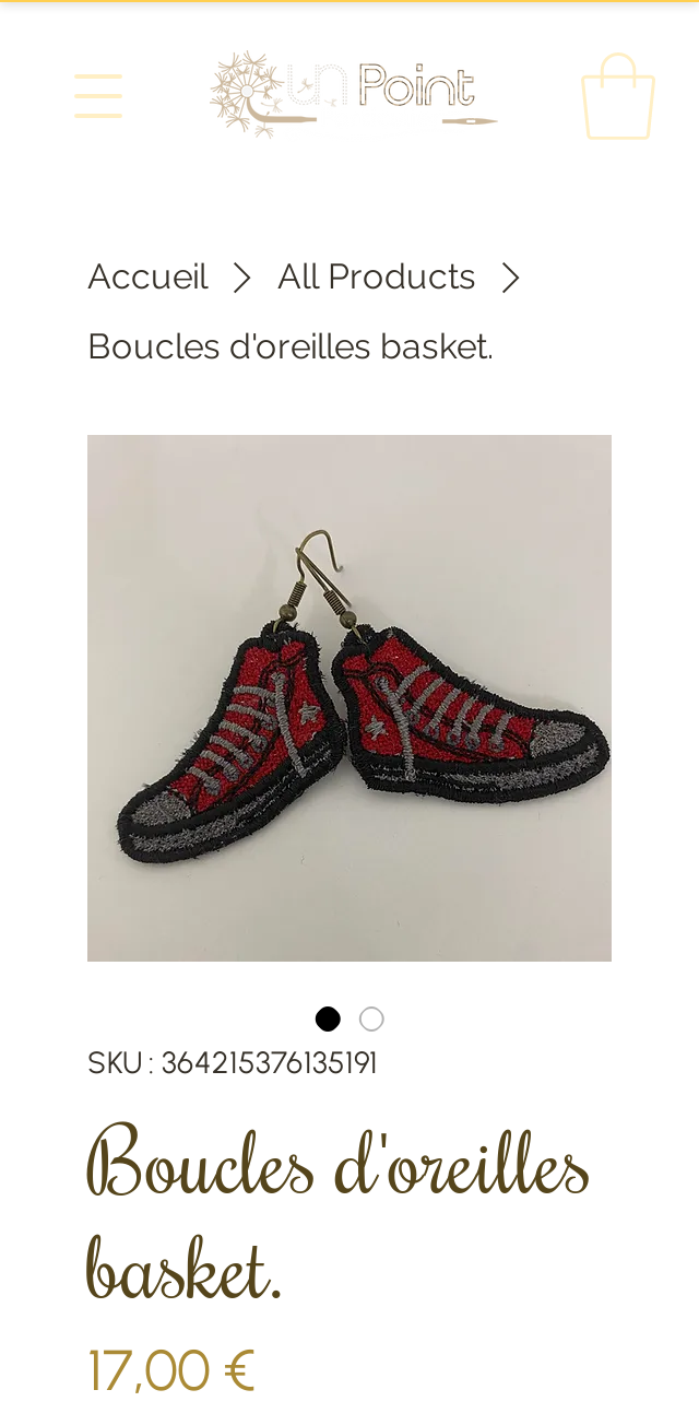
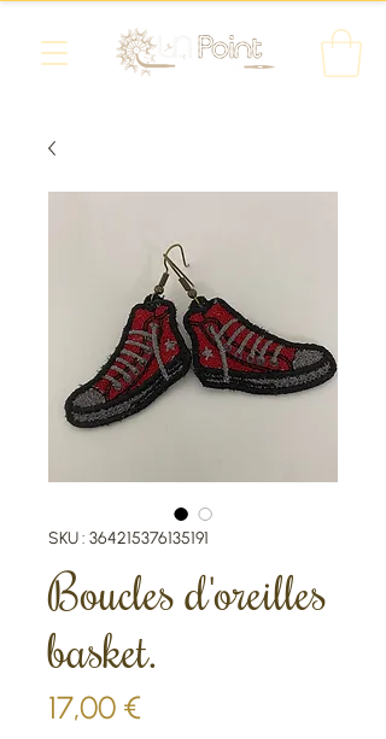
- Accueil
- All Products
- Boucles d'oreilles basket.
